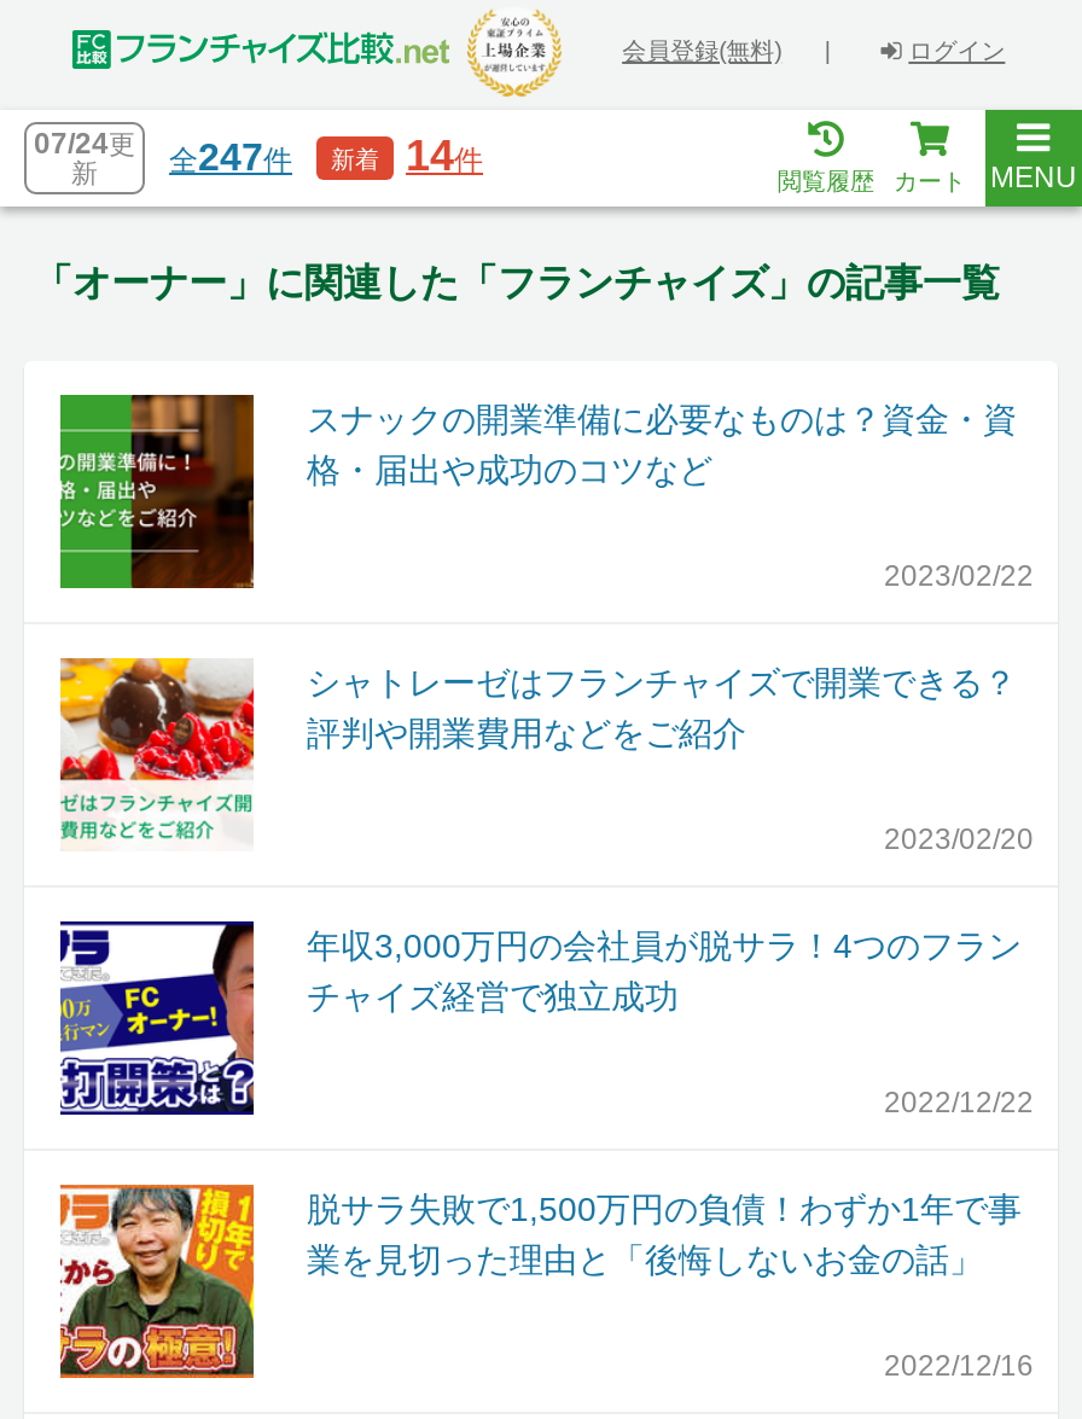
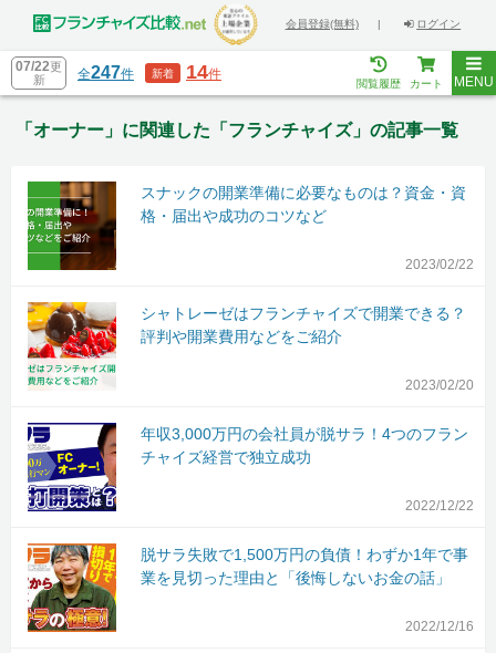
- 07/24更 全247件 新着 14件
+ 07/22更 全247件 新着 14件
